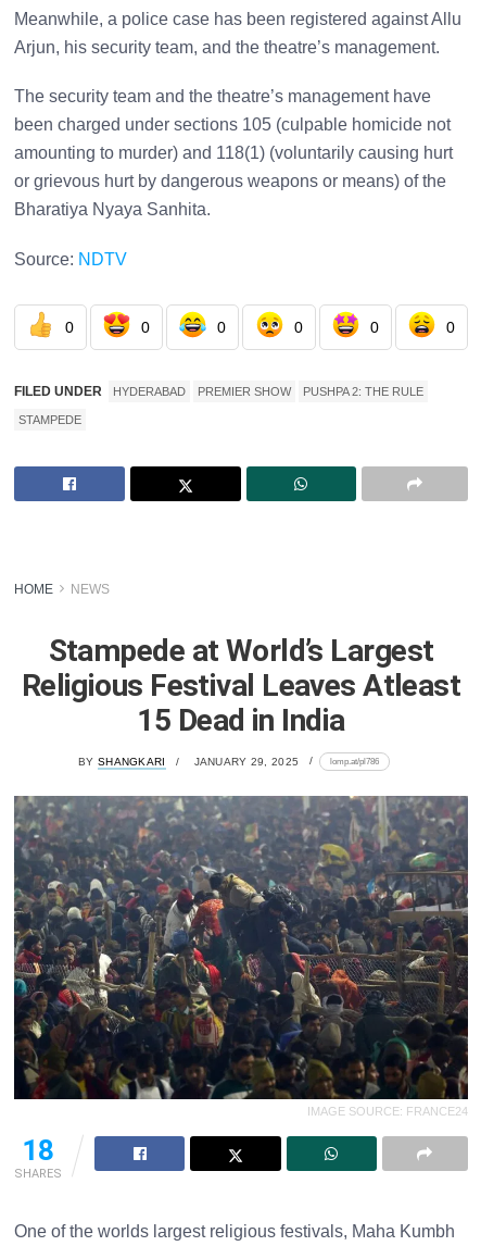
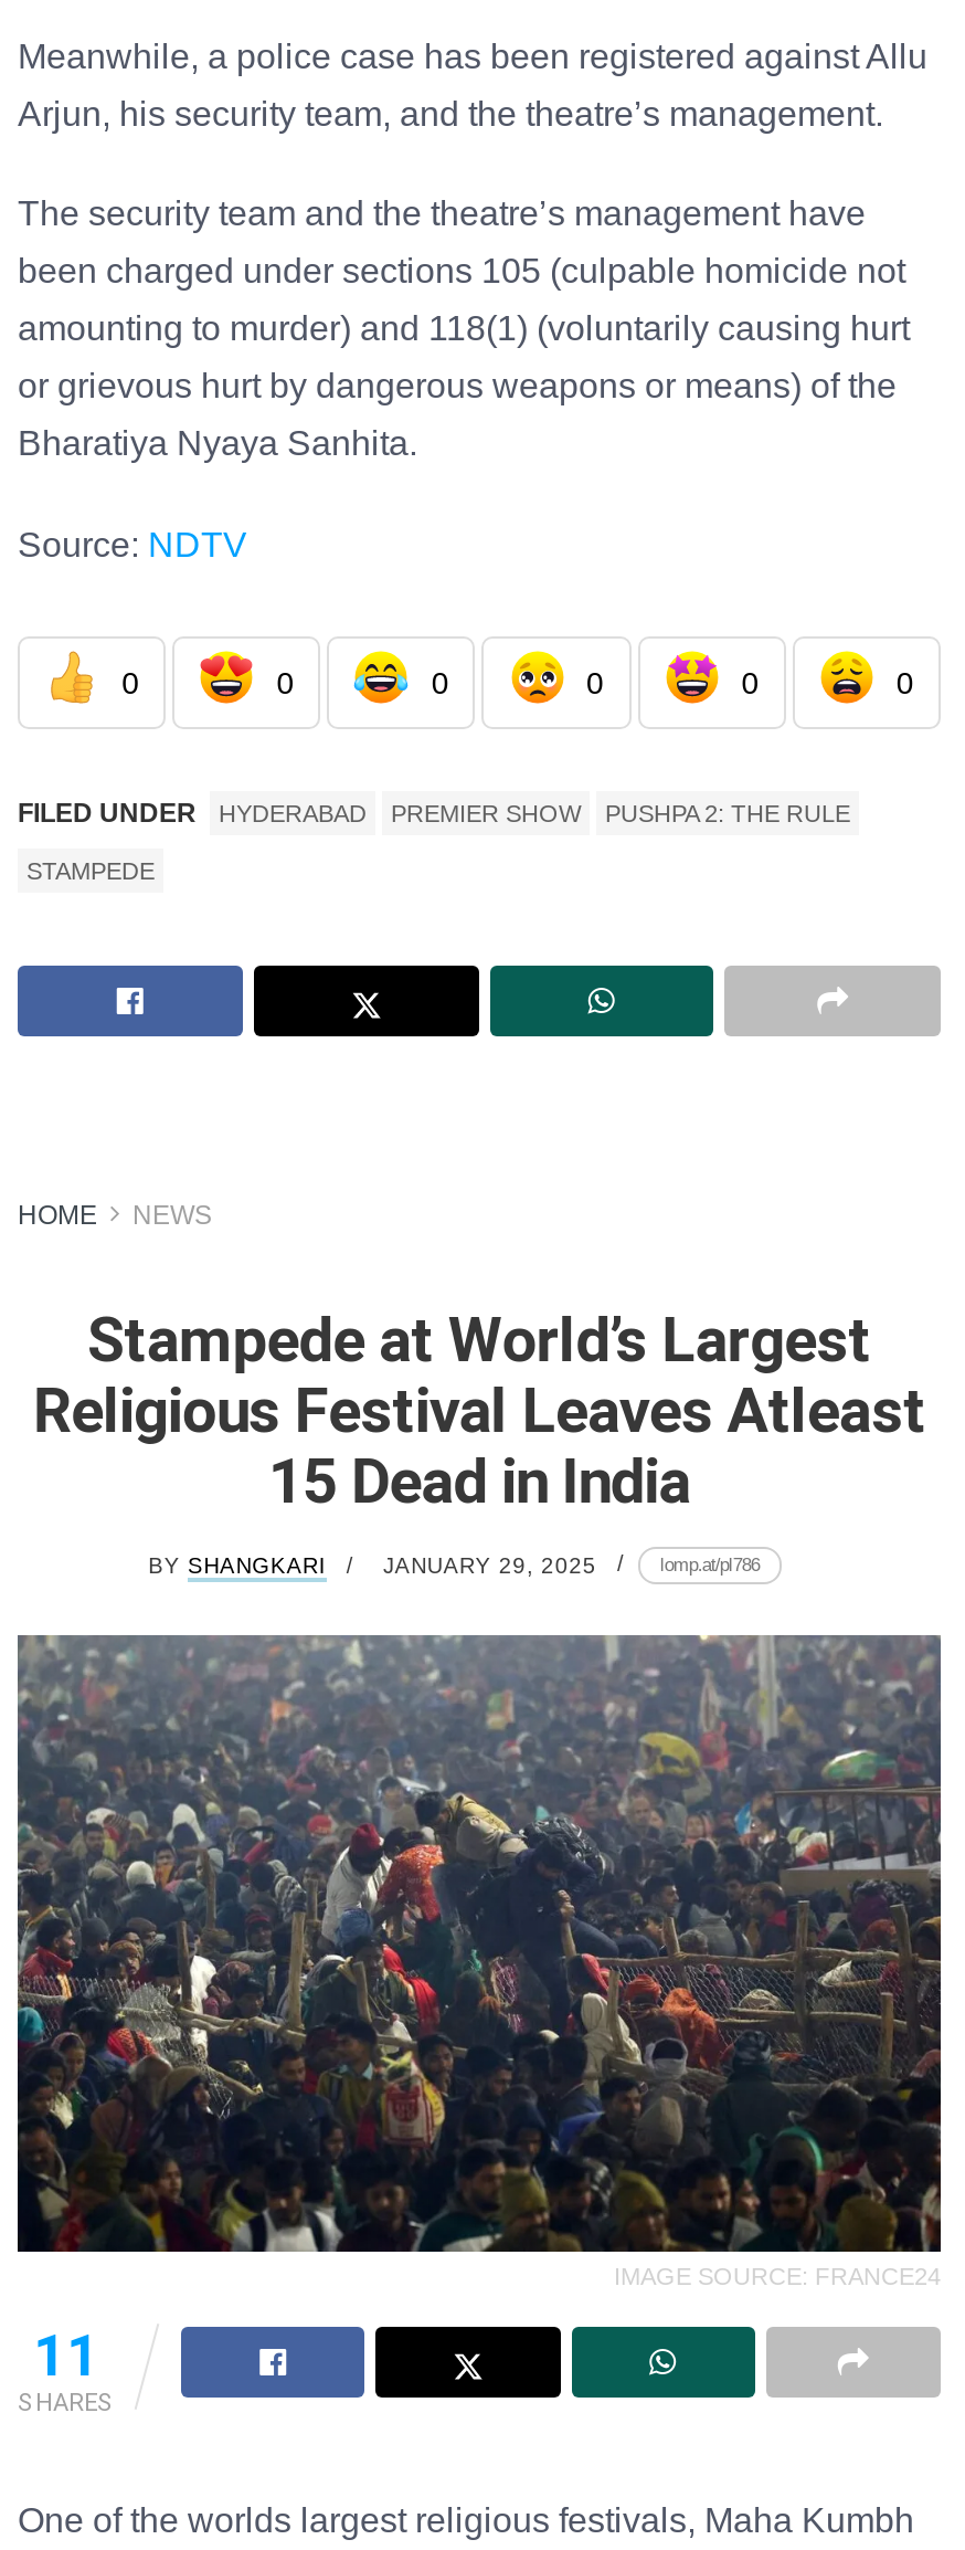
- 18
+ 11
